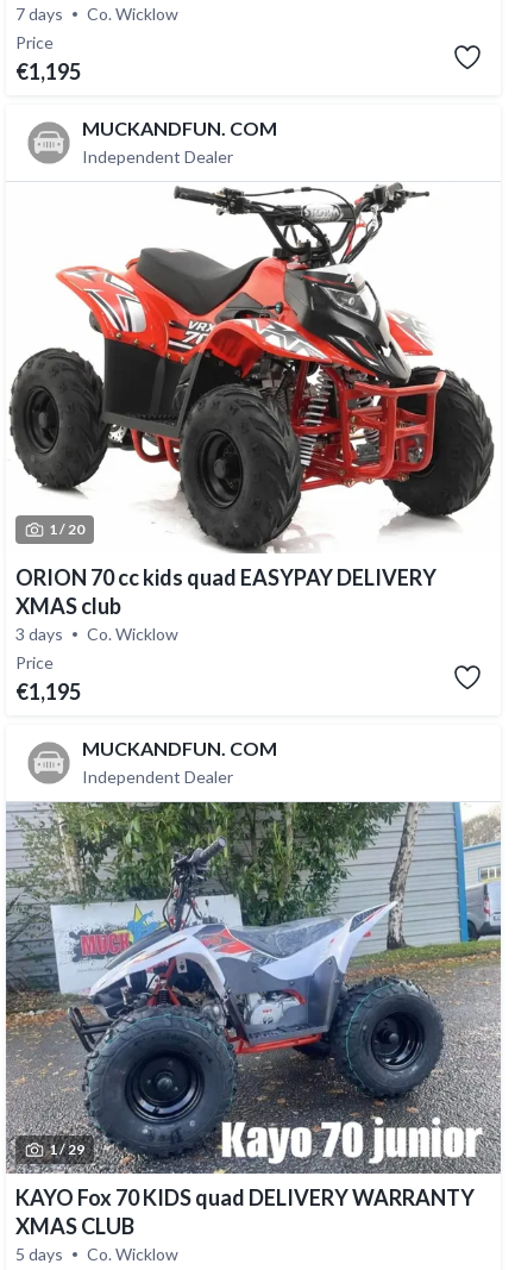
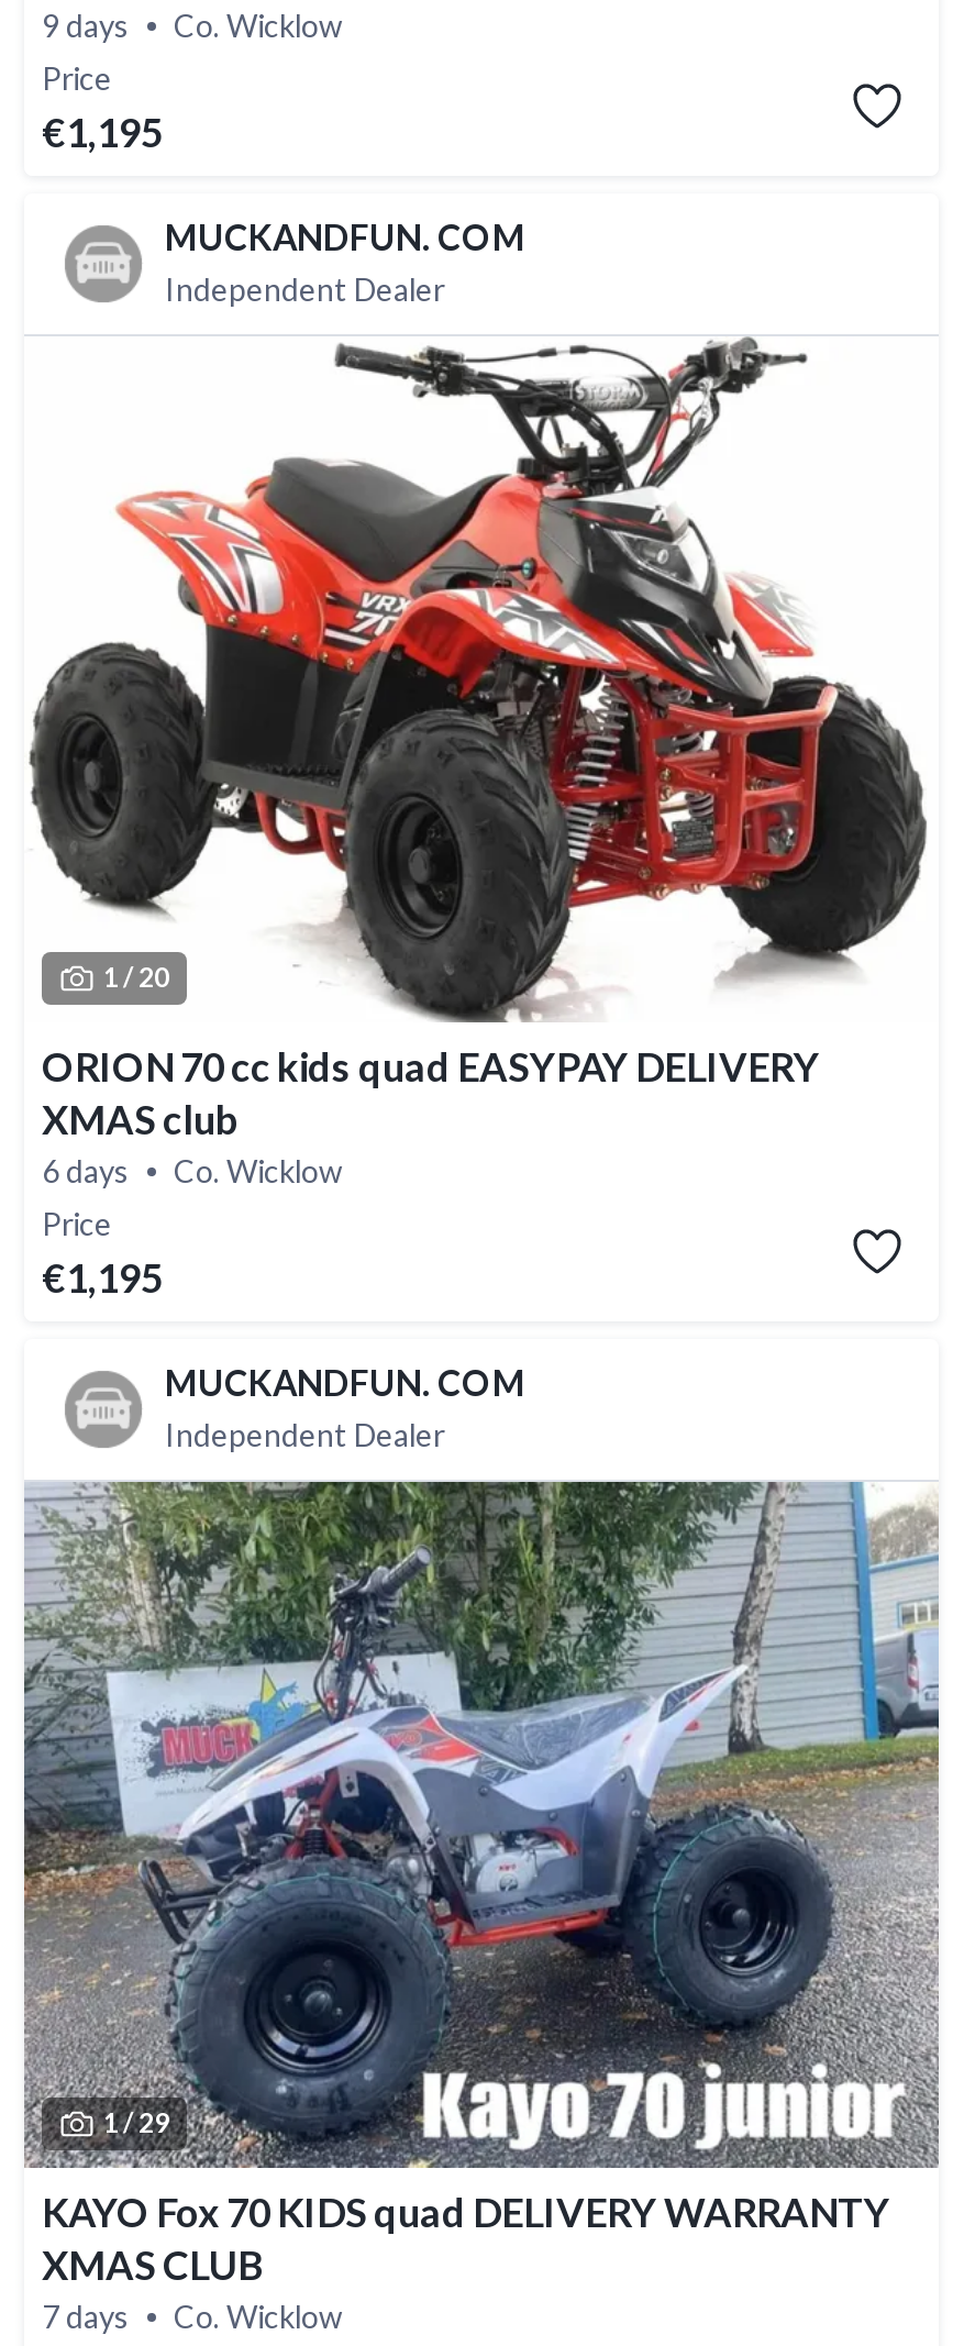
- 7 days Co. Wicklow
+ 9 days Co. Wicklow

- 3 days Co. Wicklow
+ 6 days Co. Wicklow

- 5 days Co. Wicklow
+ 7 days Co. Wicklow
